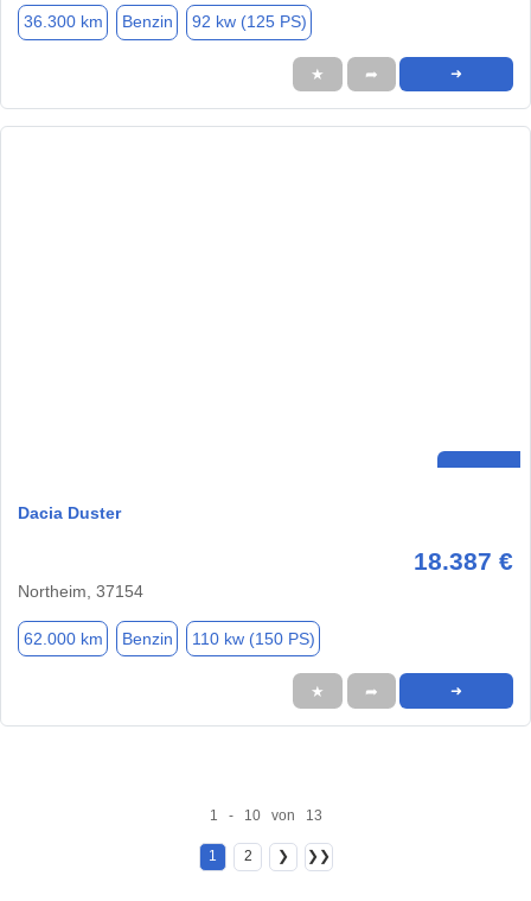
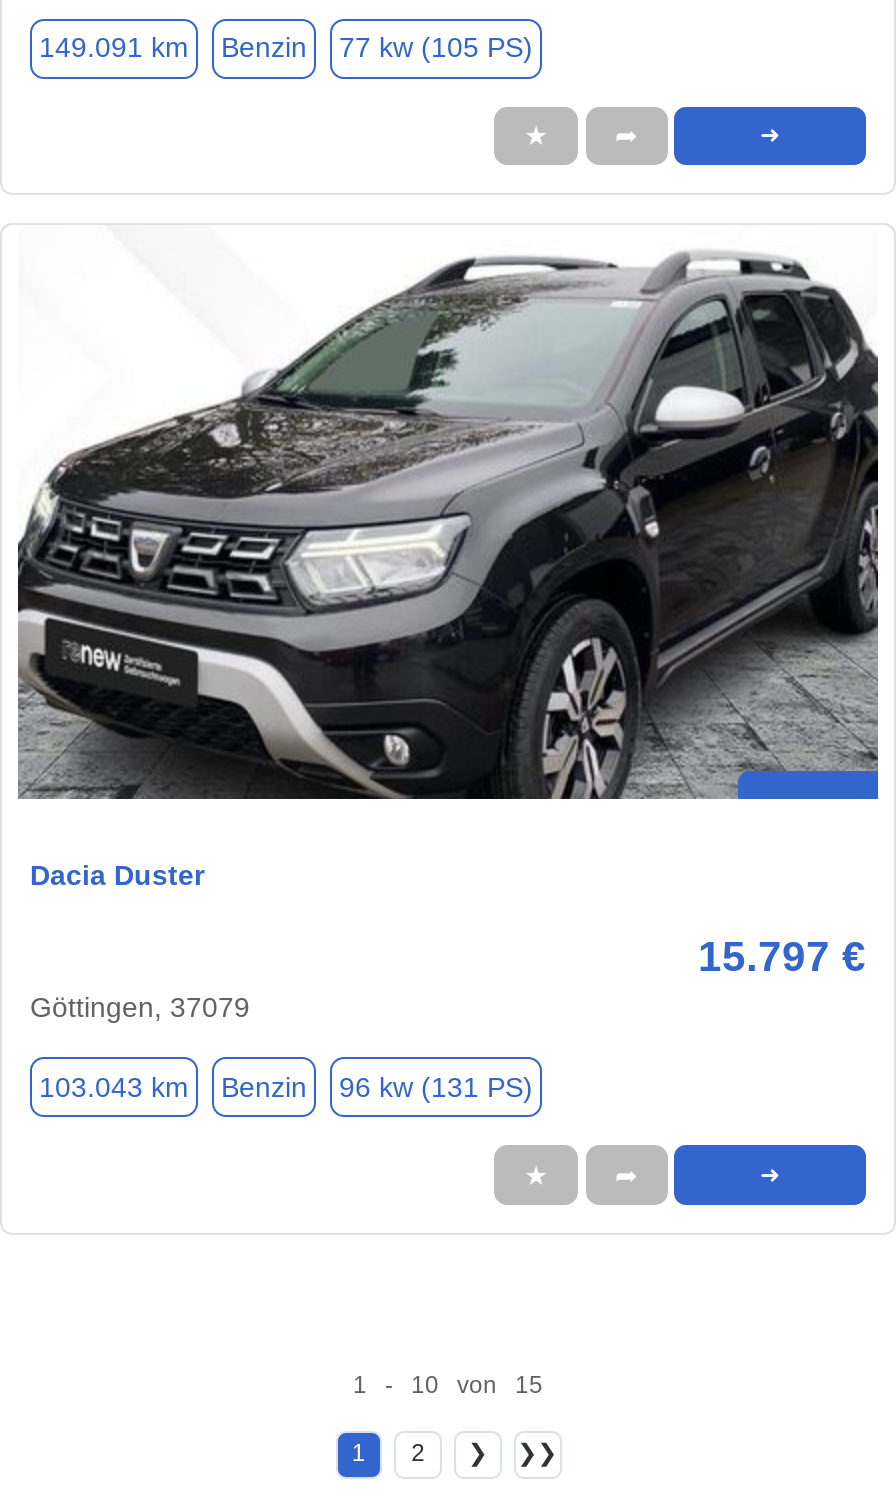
- 36.300 km
+ 149.091 km

- 92 kw (125 PS)
+ 77 kw (105 PS)

+ [image]

- 18.387 €
- Northeim, 37154
+ 15.797 €
+ Göttingen, 37079

- 62.000 km
+ 103.043 km

- 110 kw (150 PS)
+ 96 kw (131 PS)

- 1 - 10 von 13
+ 1 - 10 von 15
